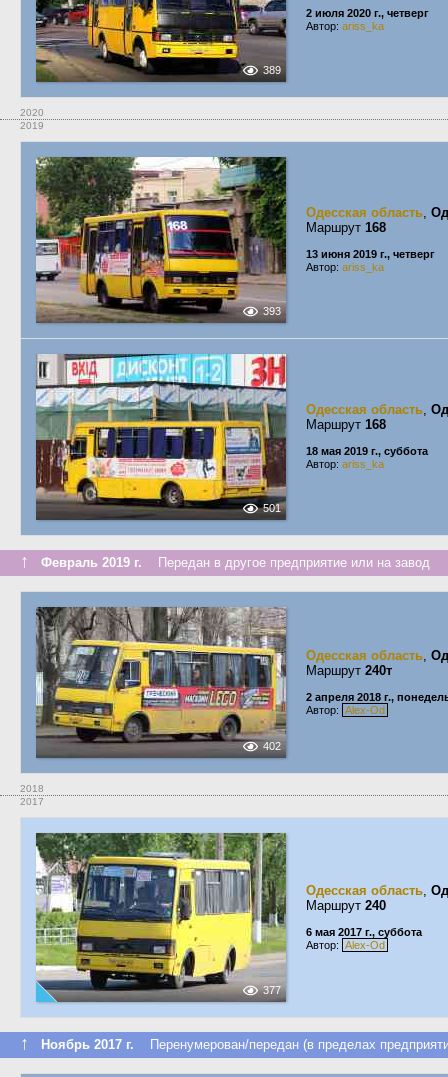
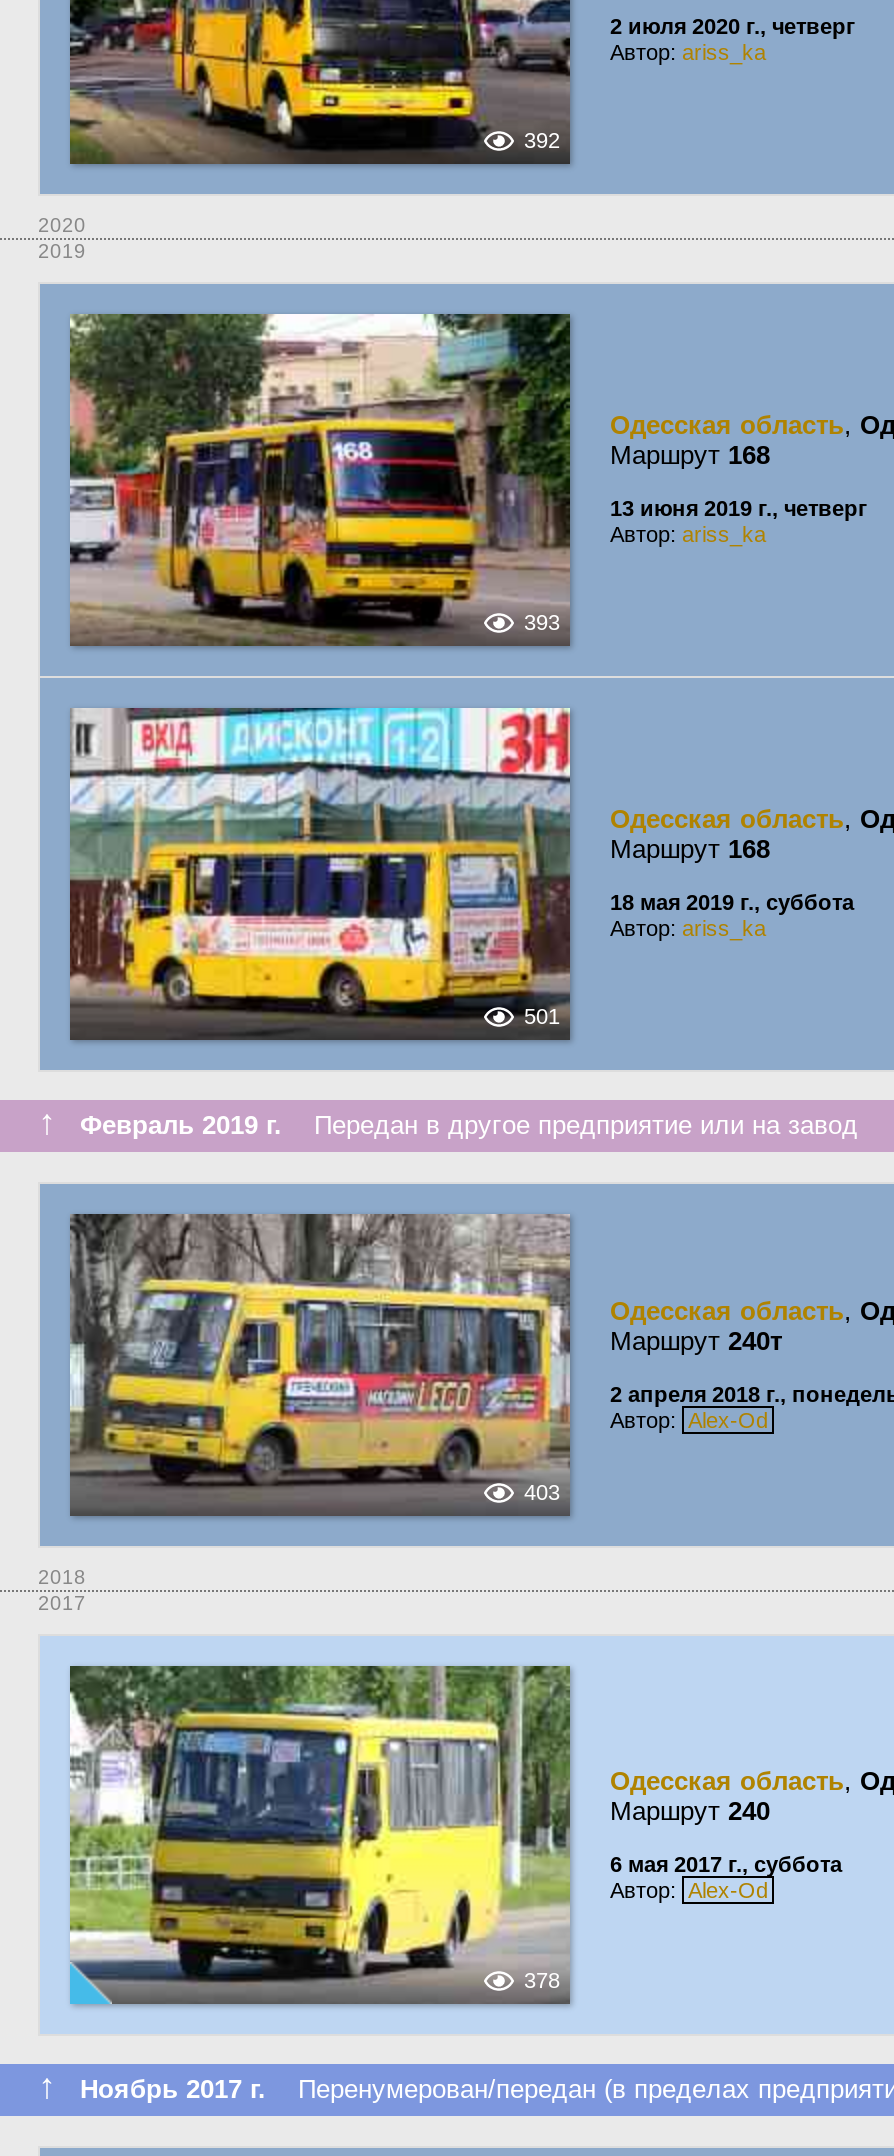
- 389
+ 392

- 402
+ 403

- 377
+ 378
